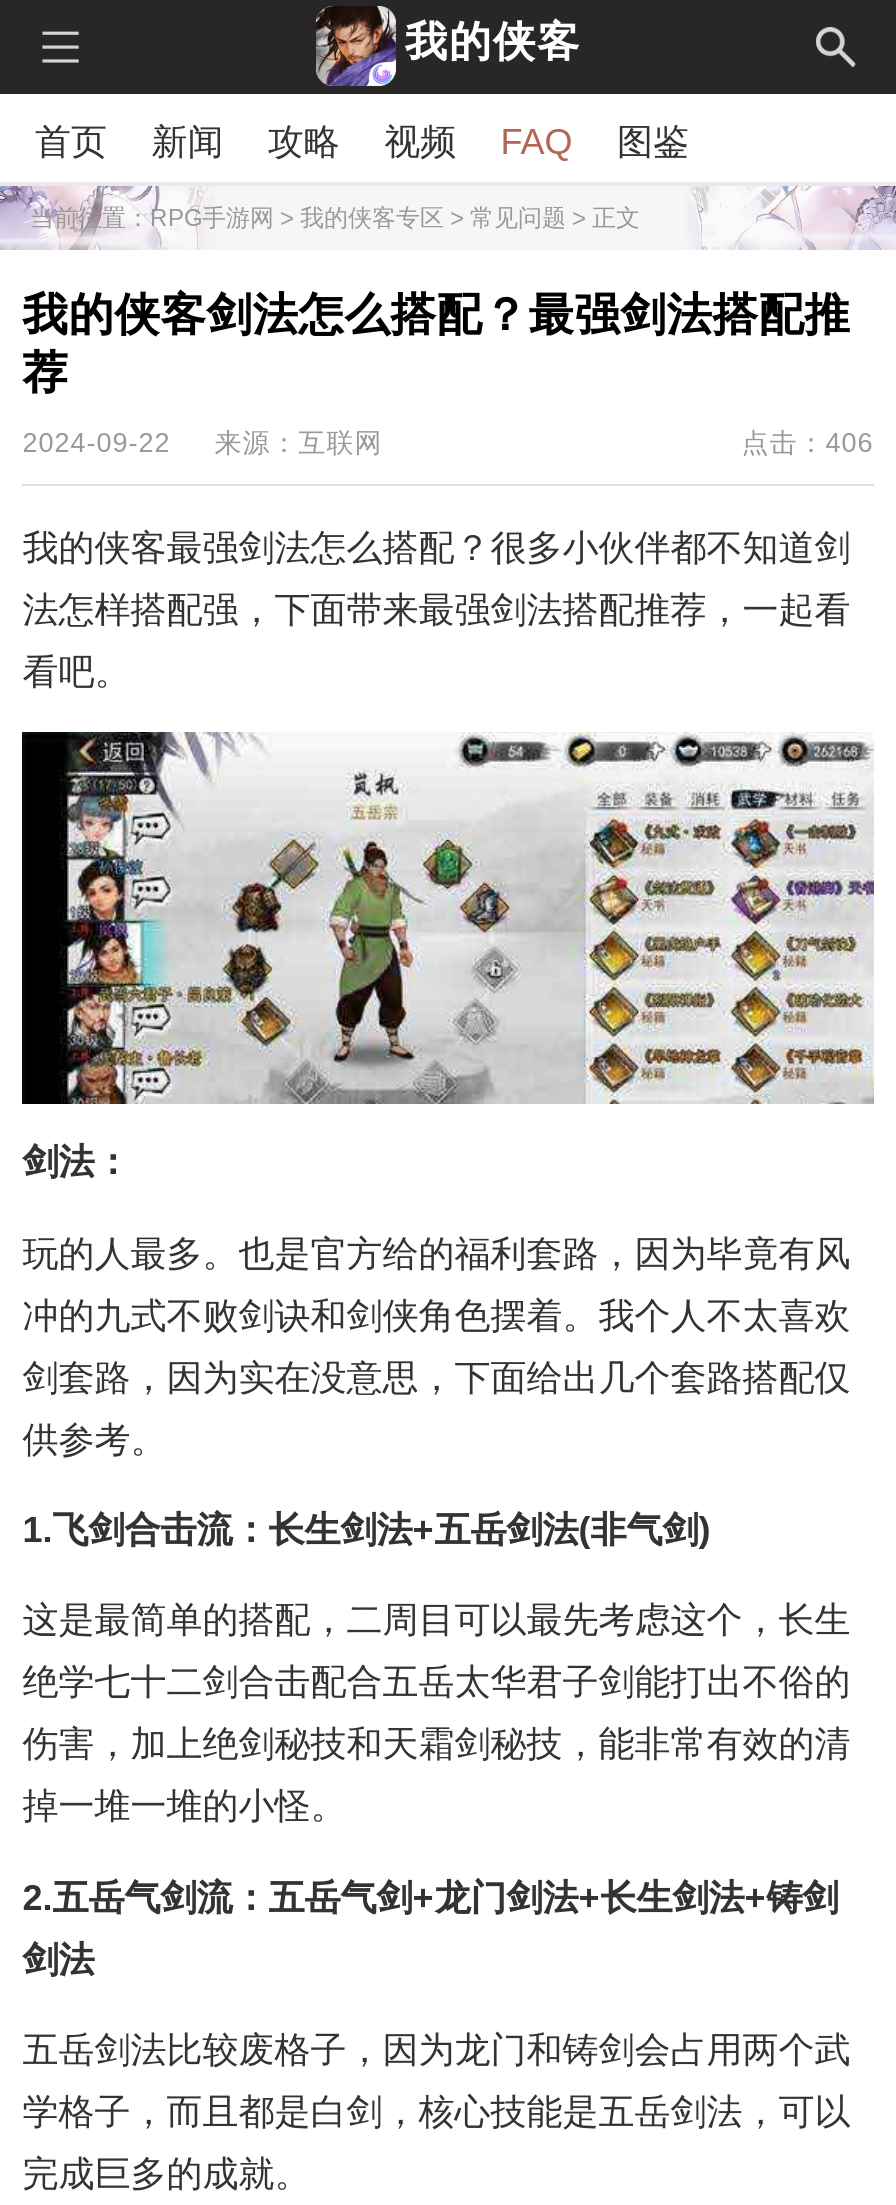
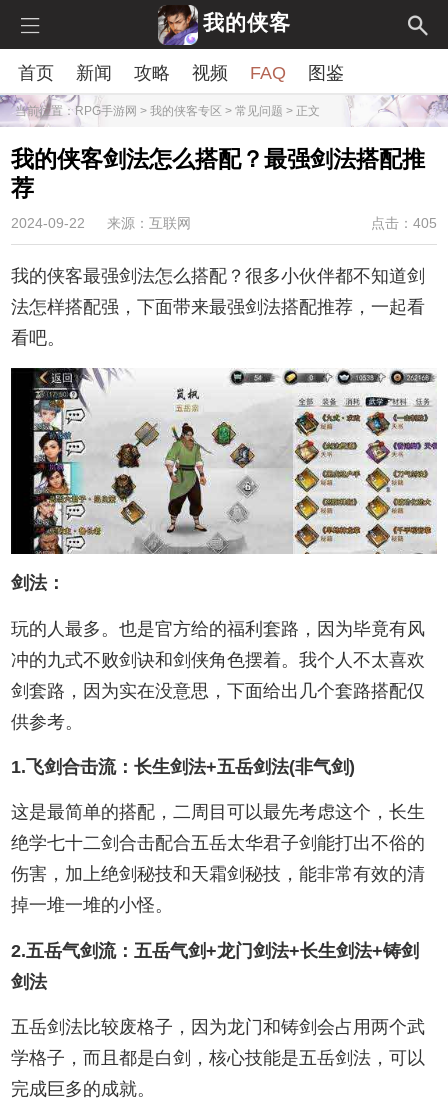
- 点击：406
+ 点击：405
